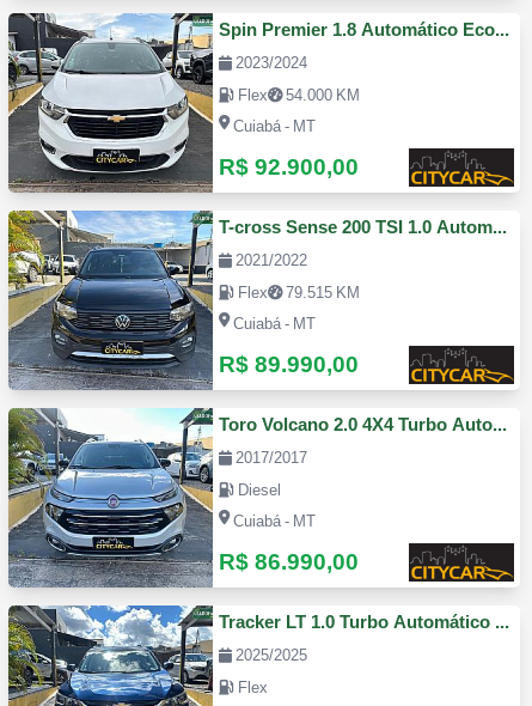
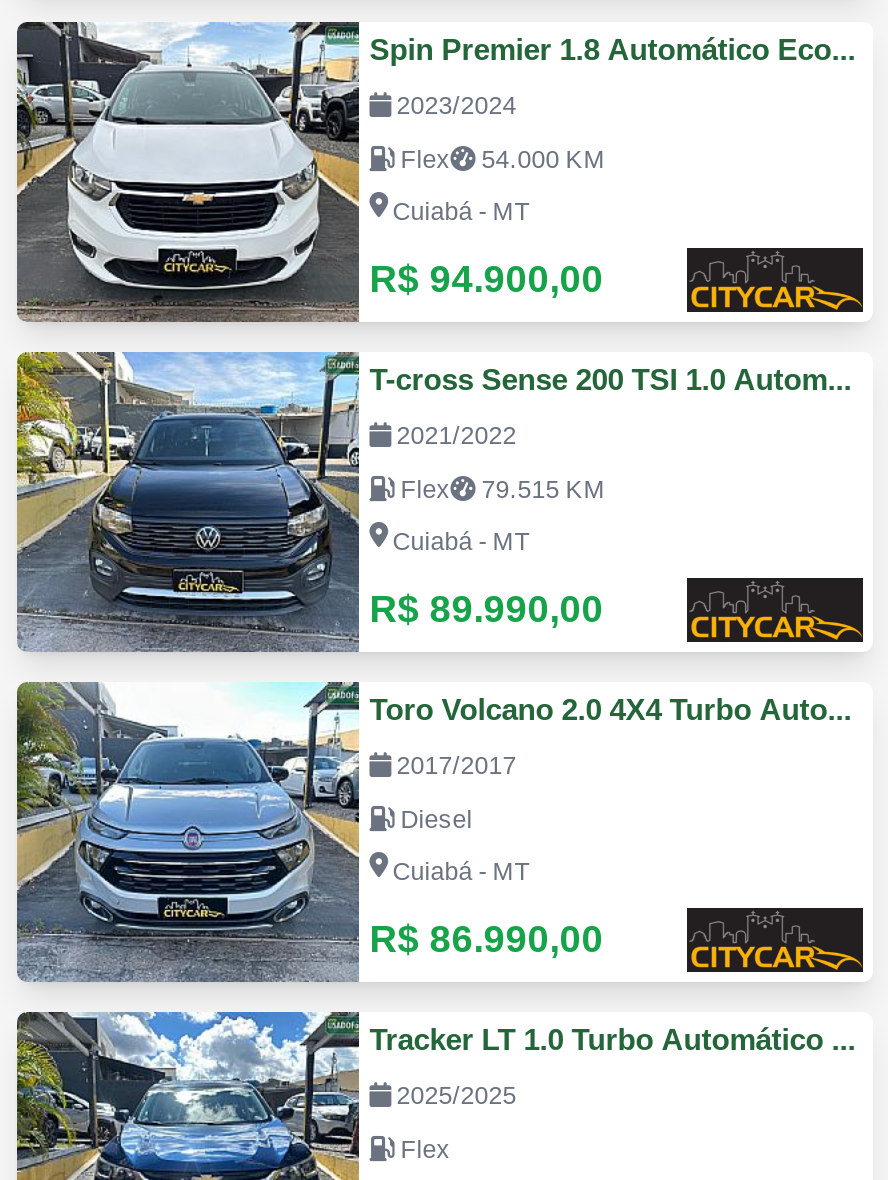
- R$ 92.900,00
+ R$ 94.900,00
